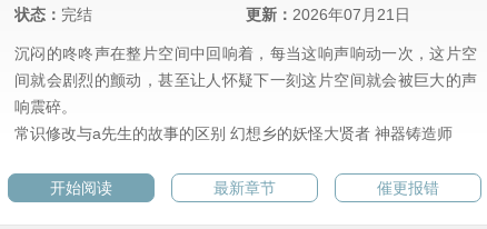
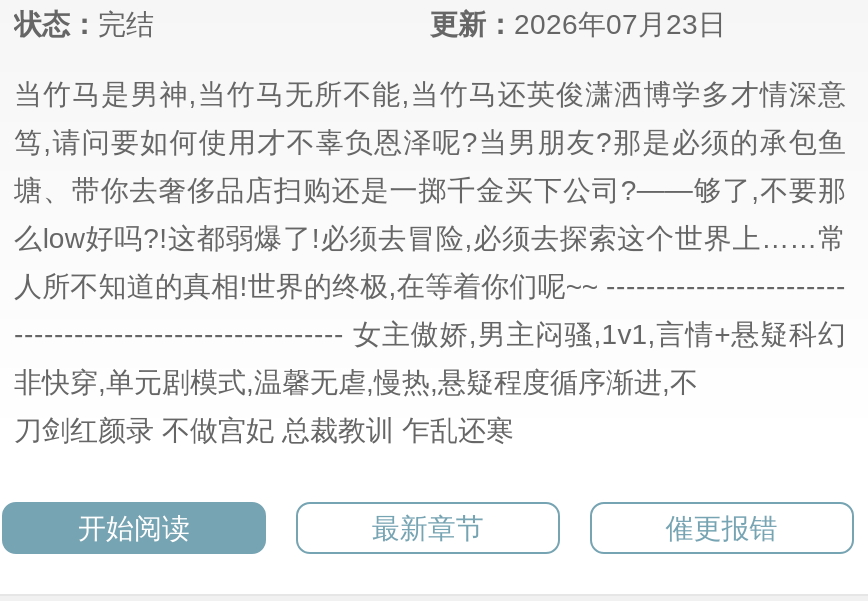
- 更新：2026年07月21日
- 沉闷的咚咚声在整片空间中回响着，每当这响声响动一次，这片空
- 间就会剧烈的颤动，甚至让人怀疑下一刻这片空间就会被巨大的声
- 响震碎。
- 常识修改与a先生的故事的区别 幻想乡的妖怪大贤者 神器铸造师
+ 更新：2026年07月23日
+ 当竹马是男神,当竹马无所不能,当竹马还英俊潇洒博学多才情深意
+ 笃,请问要如何使用才不辜负恩泽呢?当男朋友?那是必须的承包鱼
+ 塘、带你去奢侈品店扫购还是一掷千金买下公司?——够了,不要那
+ 么low好吗?!这都弱爆了!必须去冒险,必须去探索这个世界上……常
+ 人所不知道的真相!世界的终极,在等着你们呢~~ ------------------------
+ --------------------------------- 女主傲娇,男主闷骚,1v1,言情+悬疑科幻
+ 非快穿,单元剧模式,温馨无虐,慢热,悬疑程度循序渐进,不
+ 刀剑红颜录 不做宫妃 总裁教训 乍乱还寒
